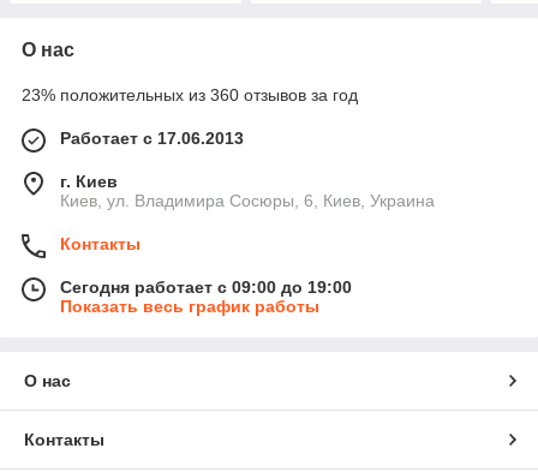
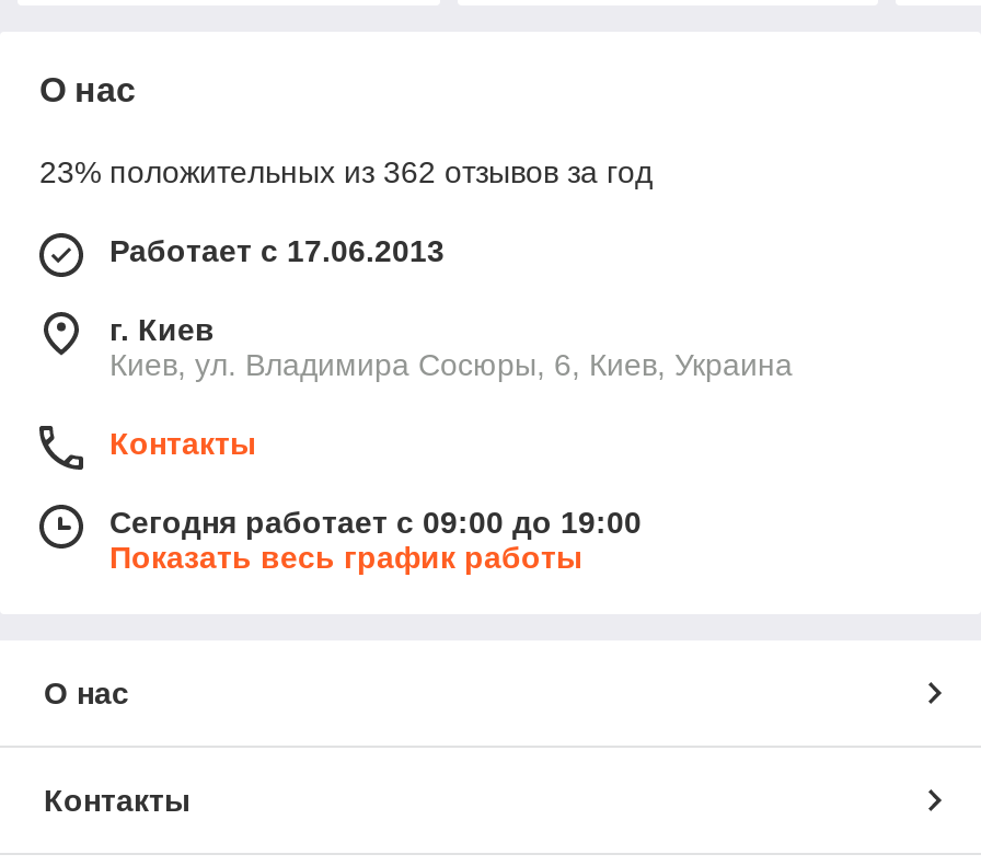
- 23% положительных из 360 отзывов за год
+ 23% положительных из 362 отзывов за год
